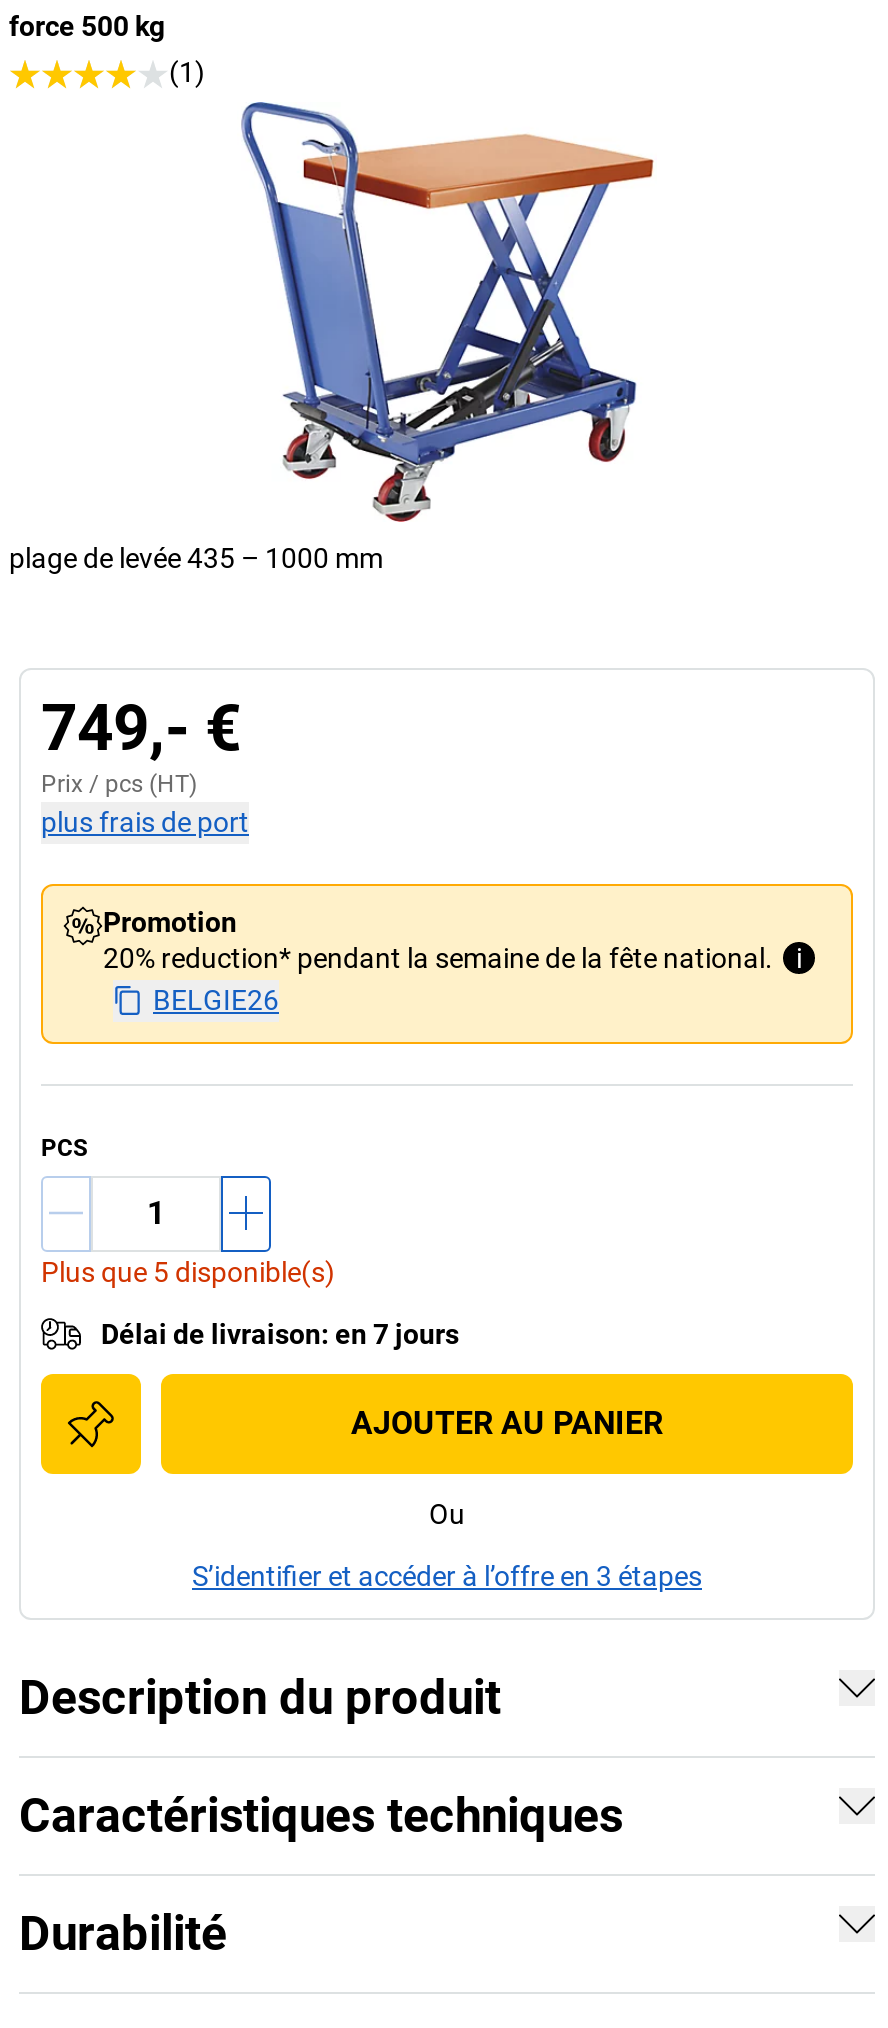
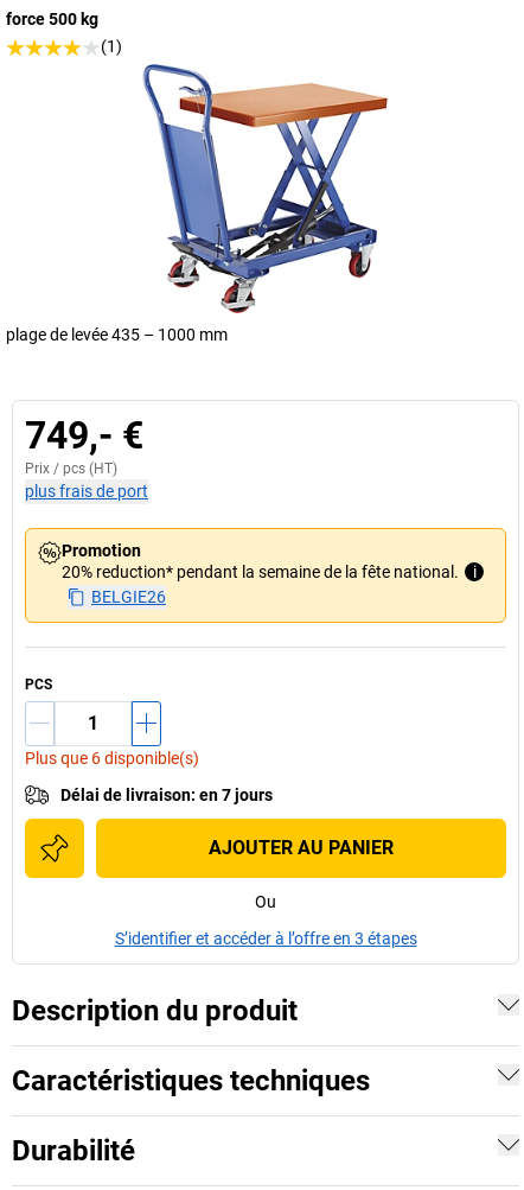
- Plus que 5 disponible(s)
+ Plus que 6 disponible(s)
